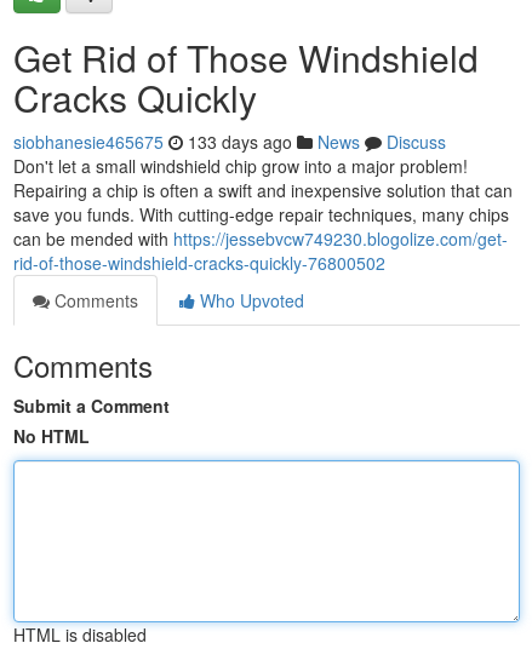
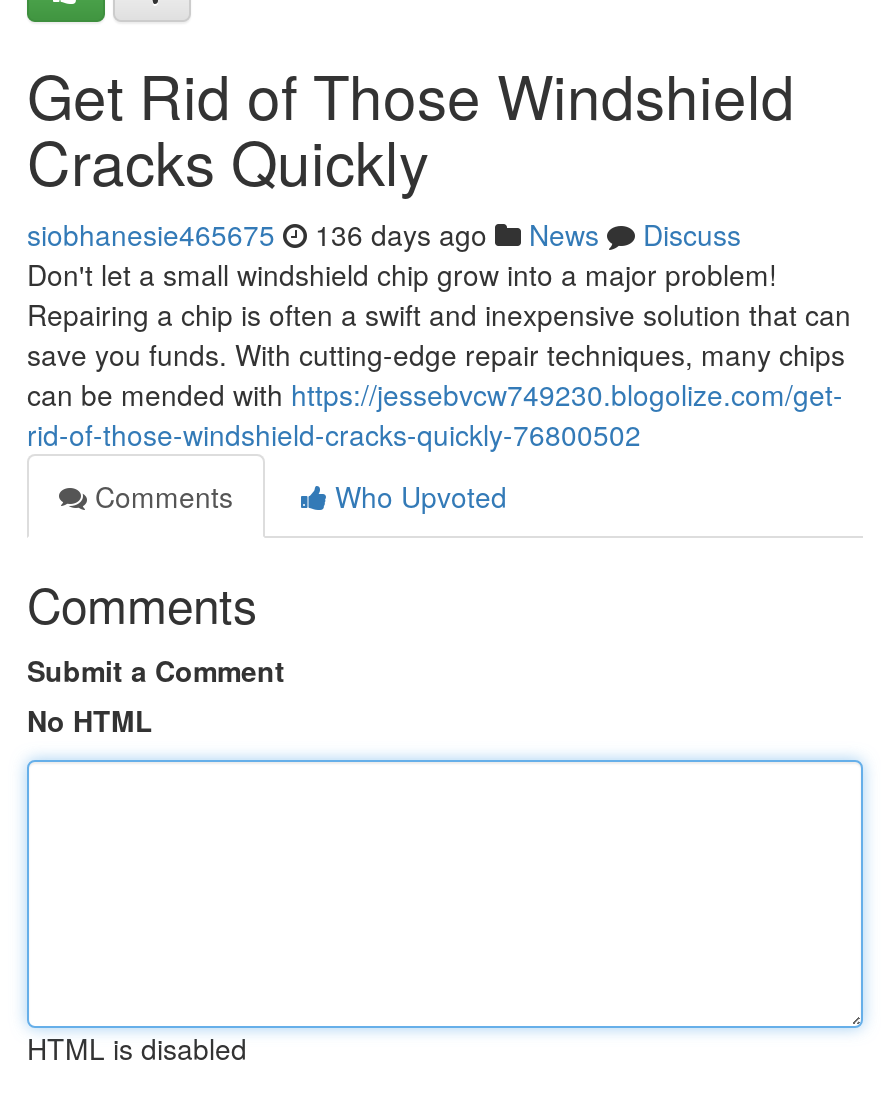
- siobhanesie465675 133 days ago News Discuss
+ siobhanesie465675 136 days ago News Discuss
